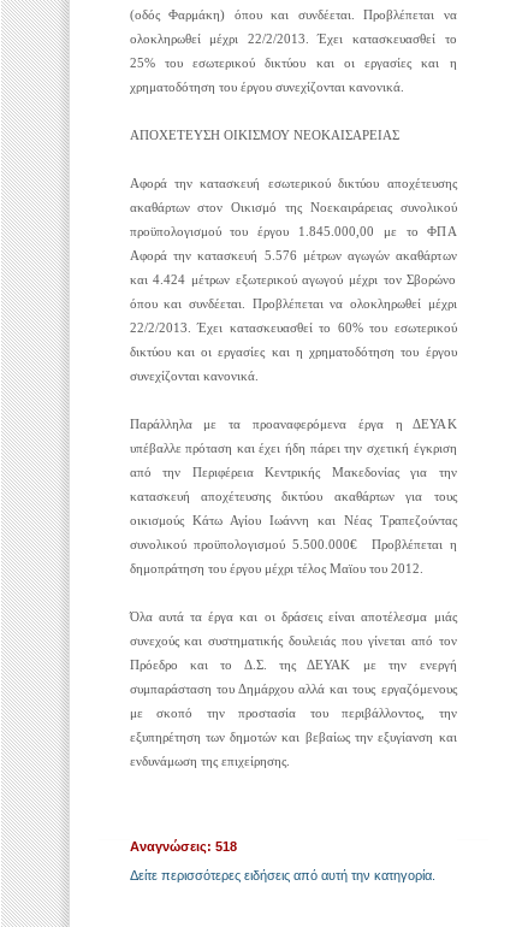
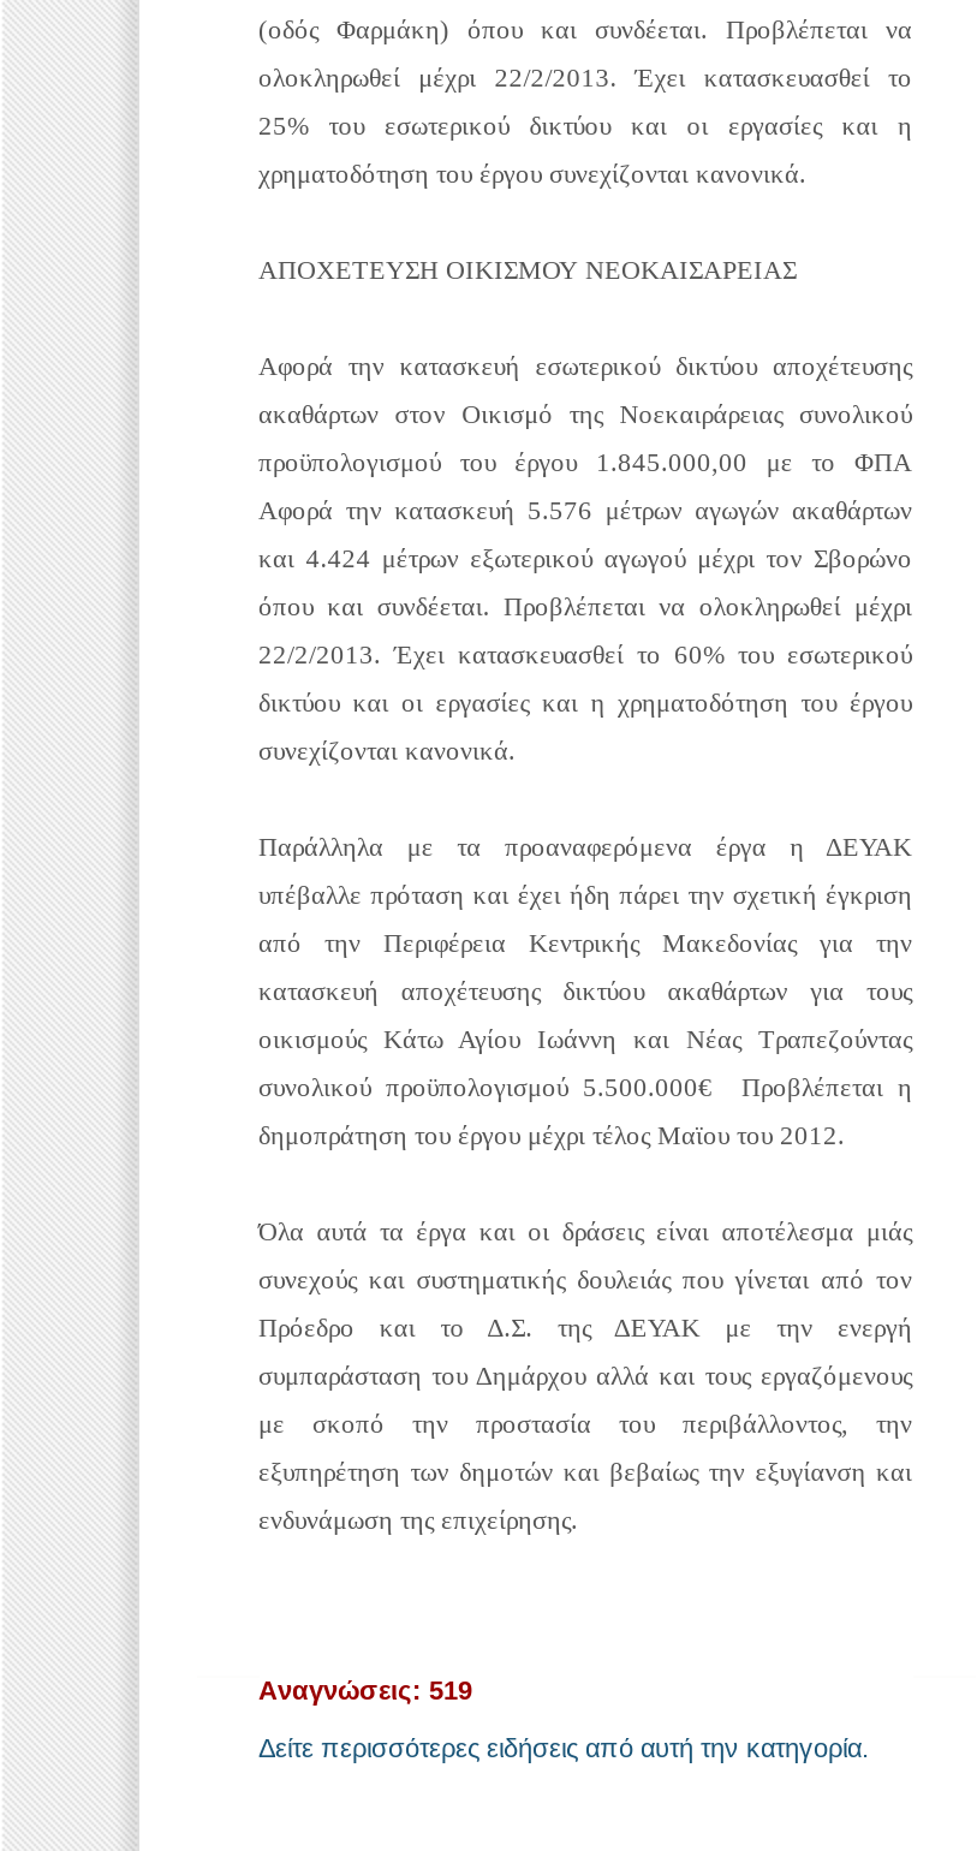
- Αναγνώσεις: 518
+ Αναγνώσεις: 519
